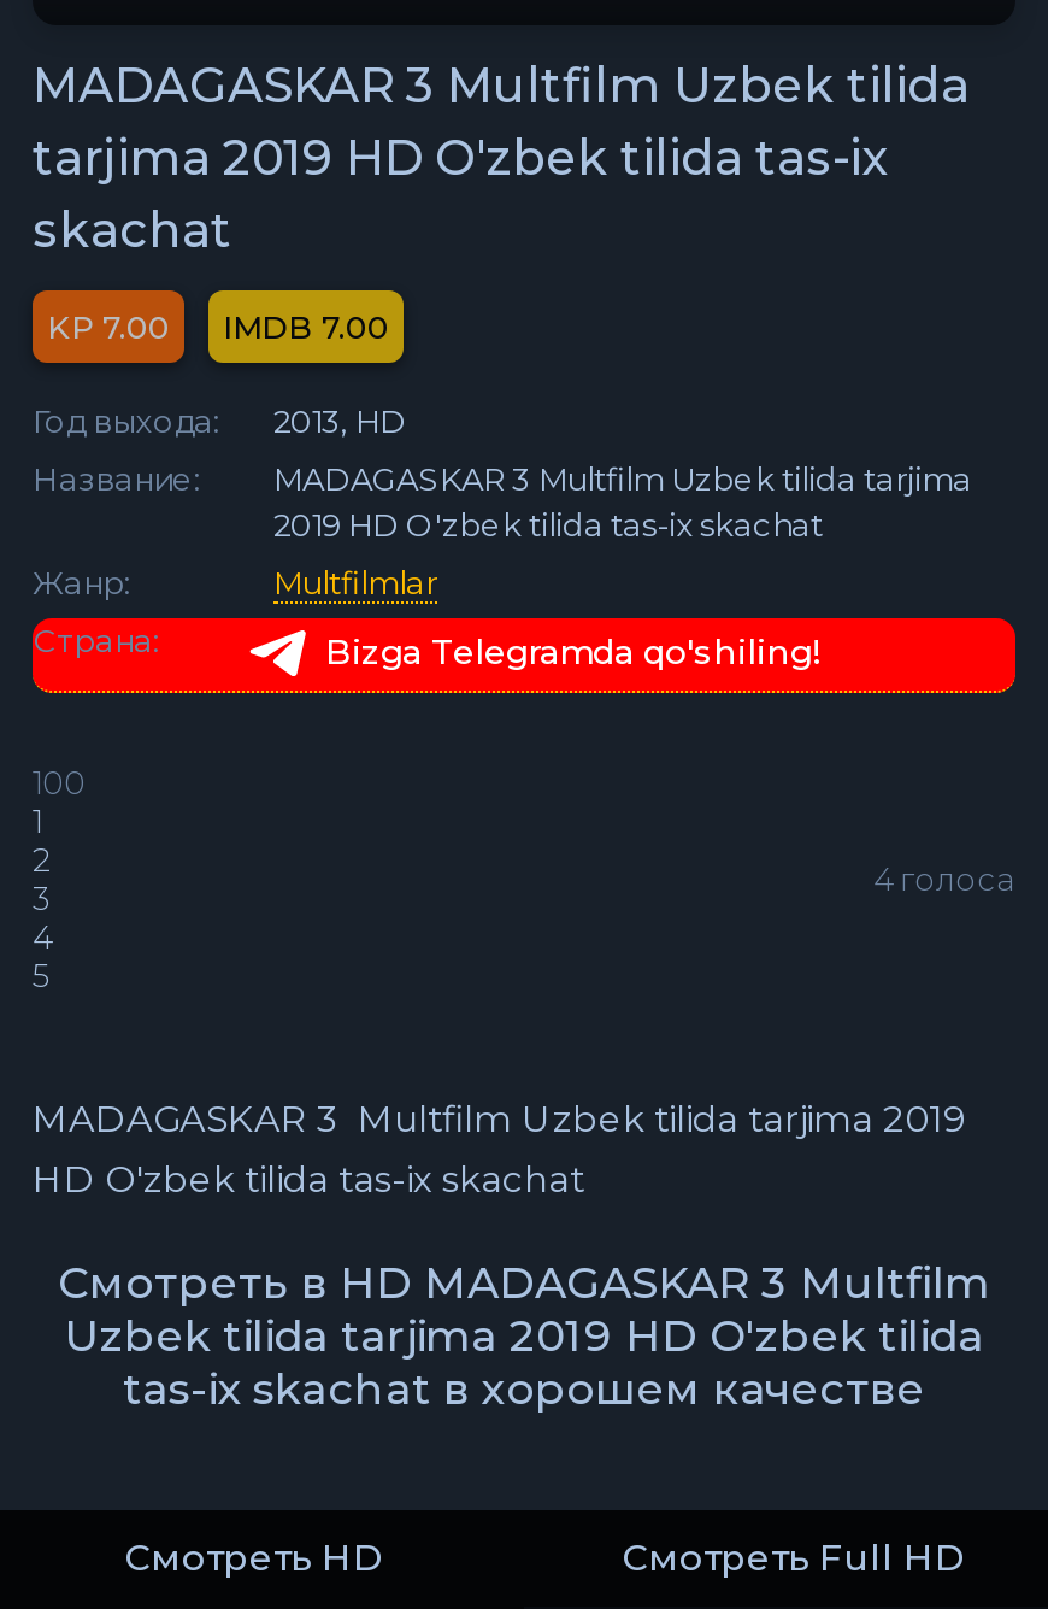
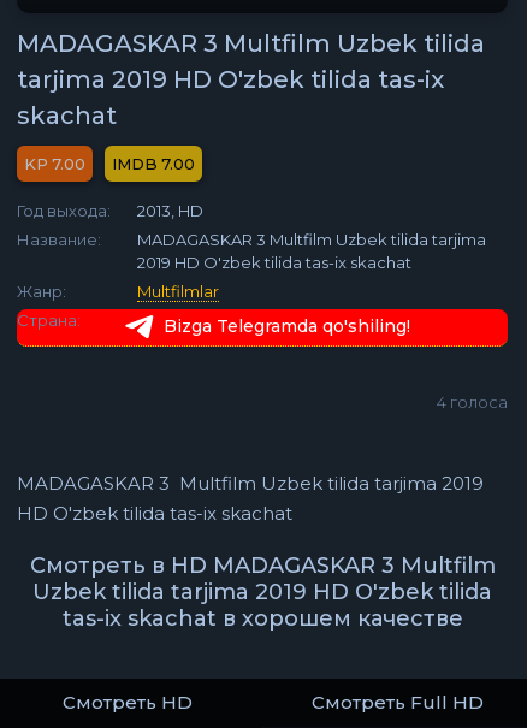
- 100
- 1
- 2
- 3
- 4
- 5
